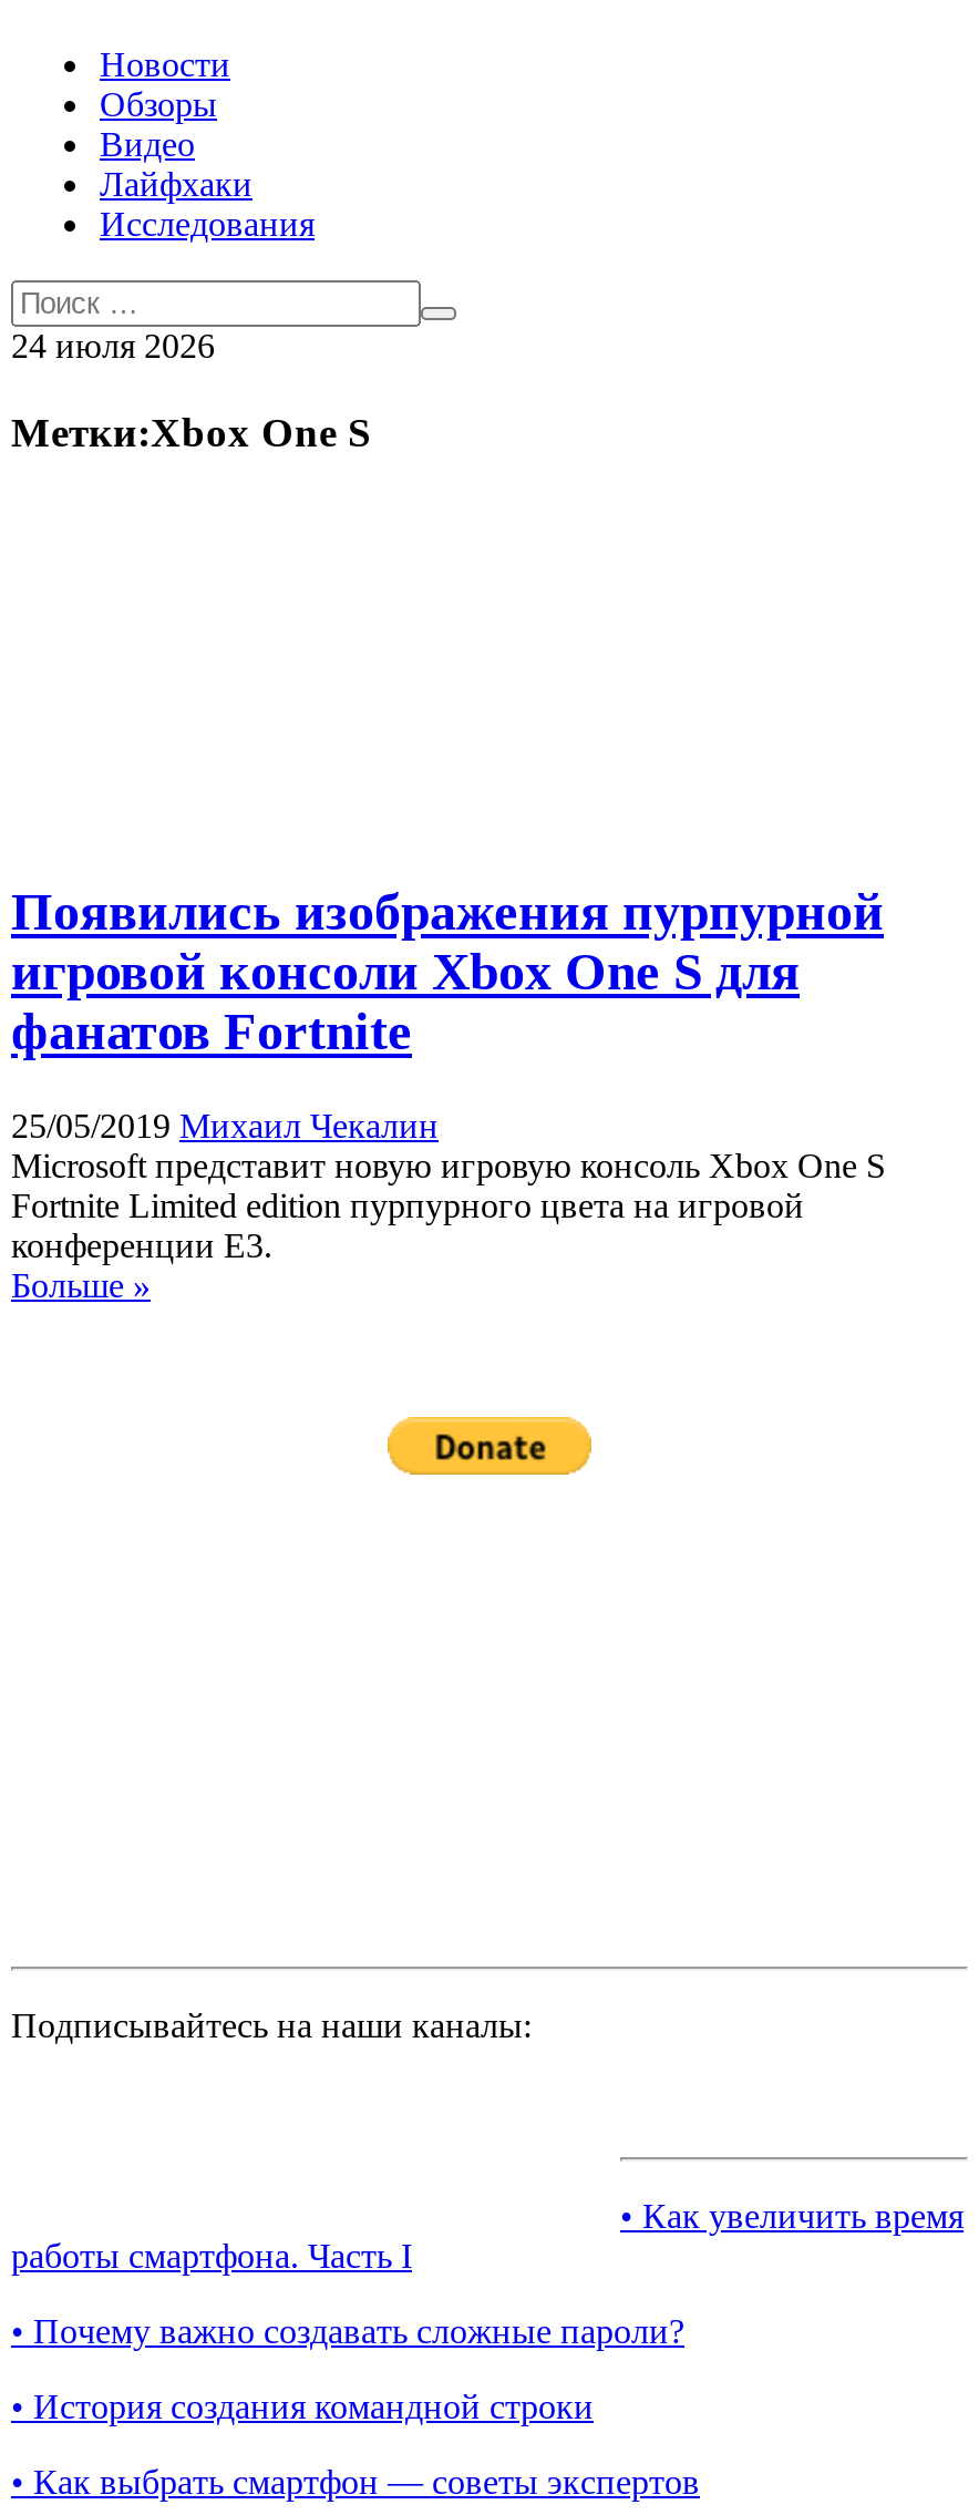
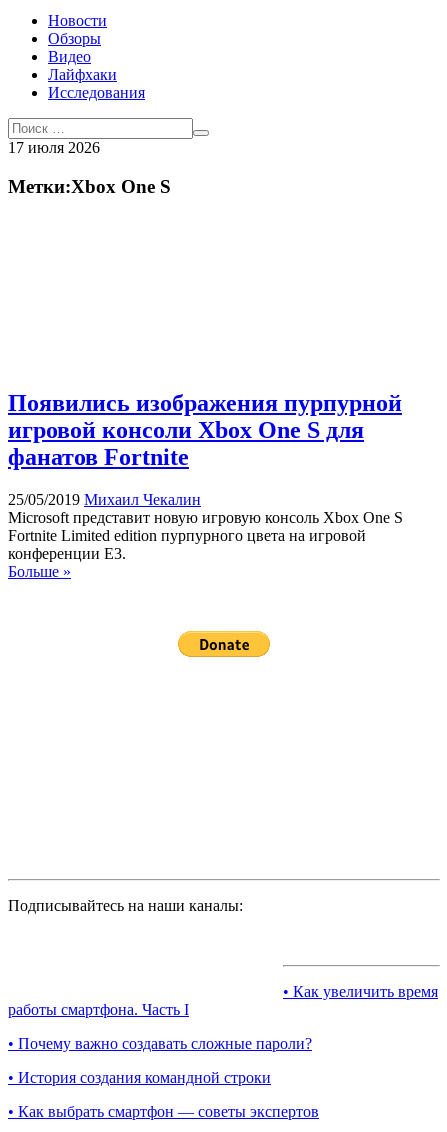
- 24 июля 2026
+ 17 июля 2026
